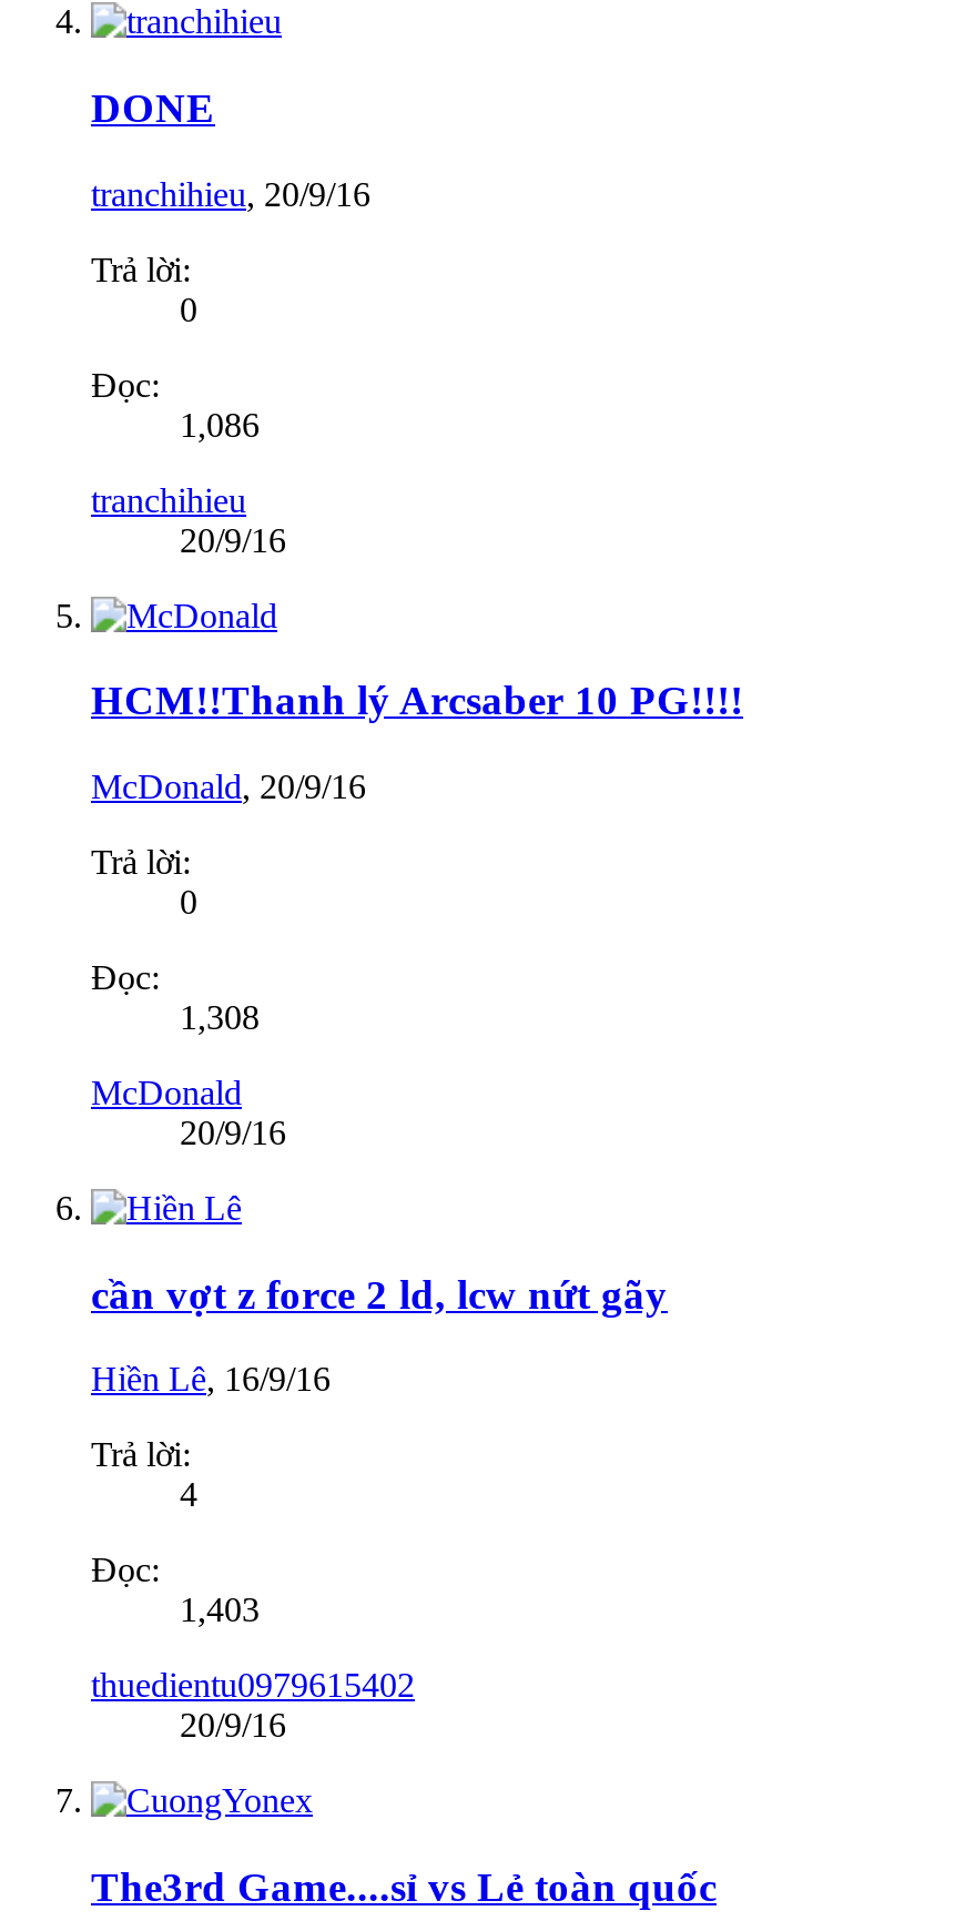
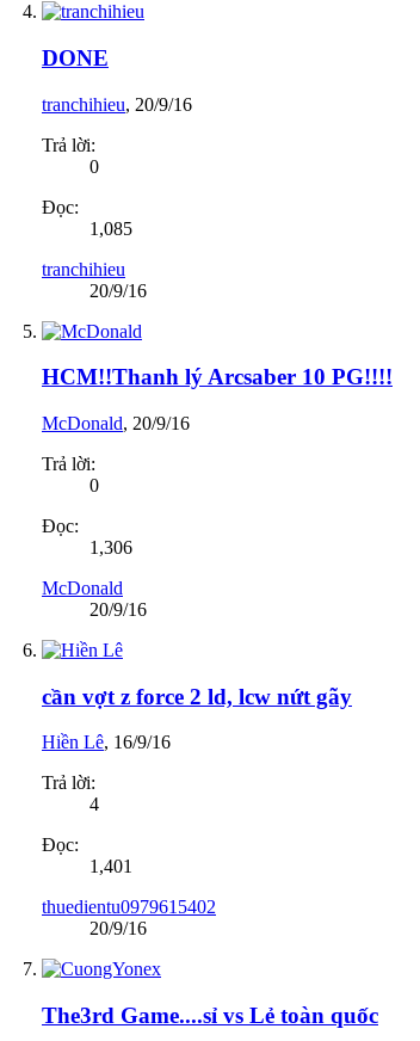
- 1,086
+ 1,085

- 1,308
+ 1,306

- 1,403
+ 1,401
